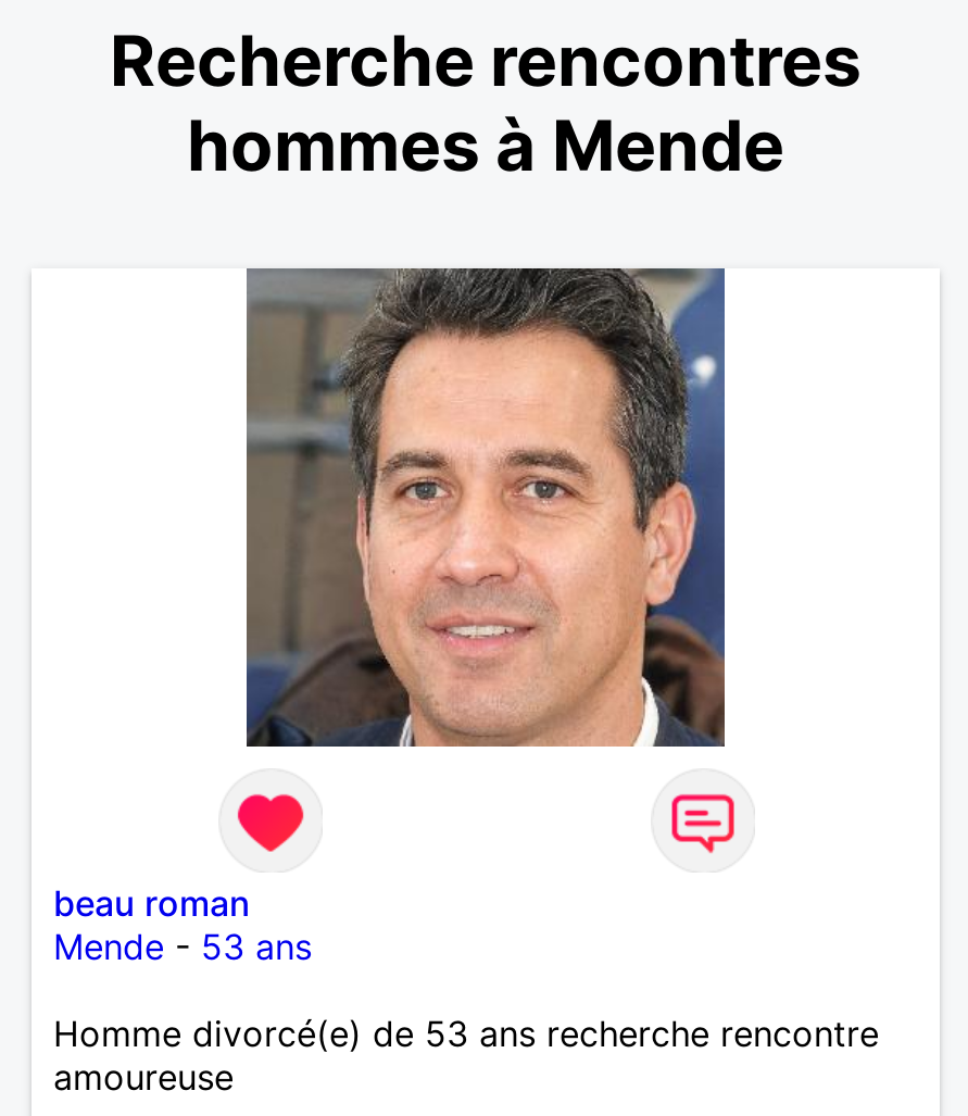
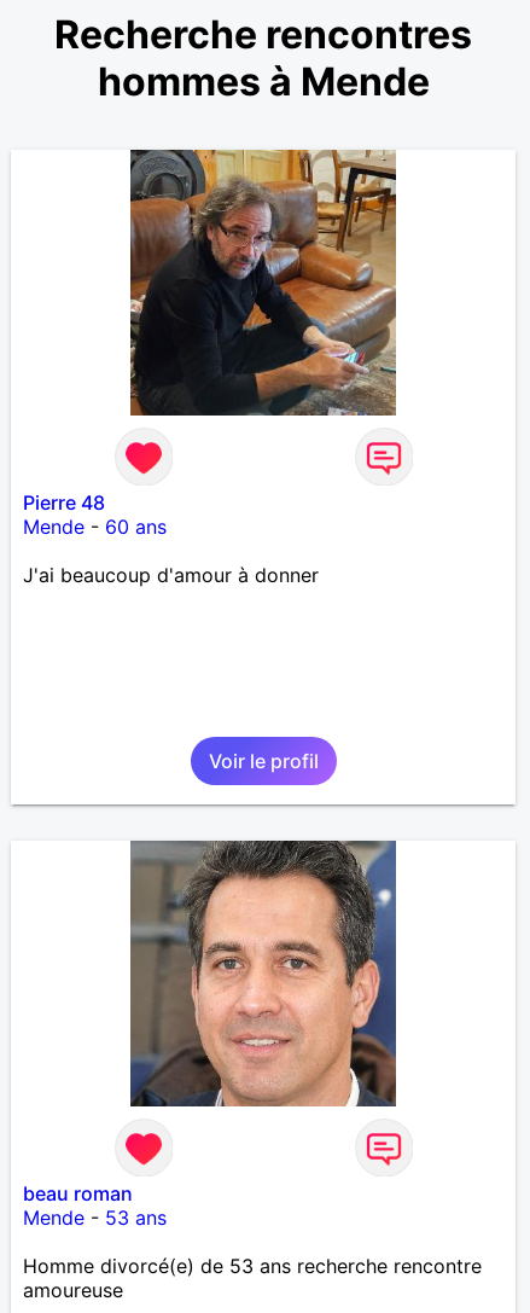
+ Pierre 48
+ Mende - 60 ans
+ J'ai beaucoup d'amour à donner

+ [image]

+ Voir le profil
